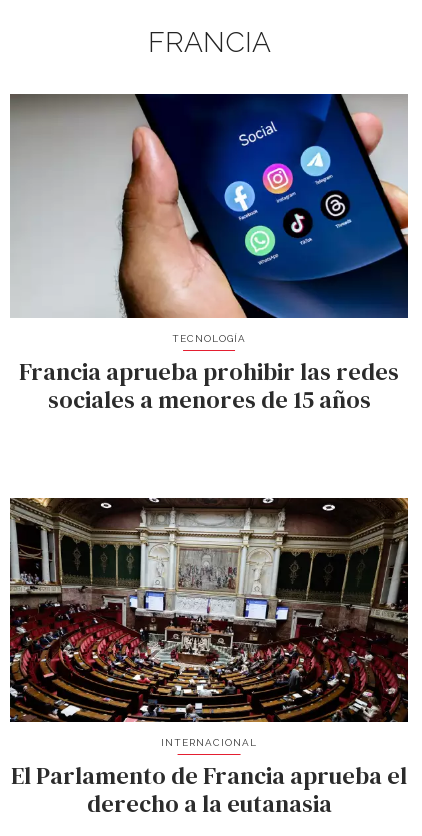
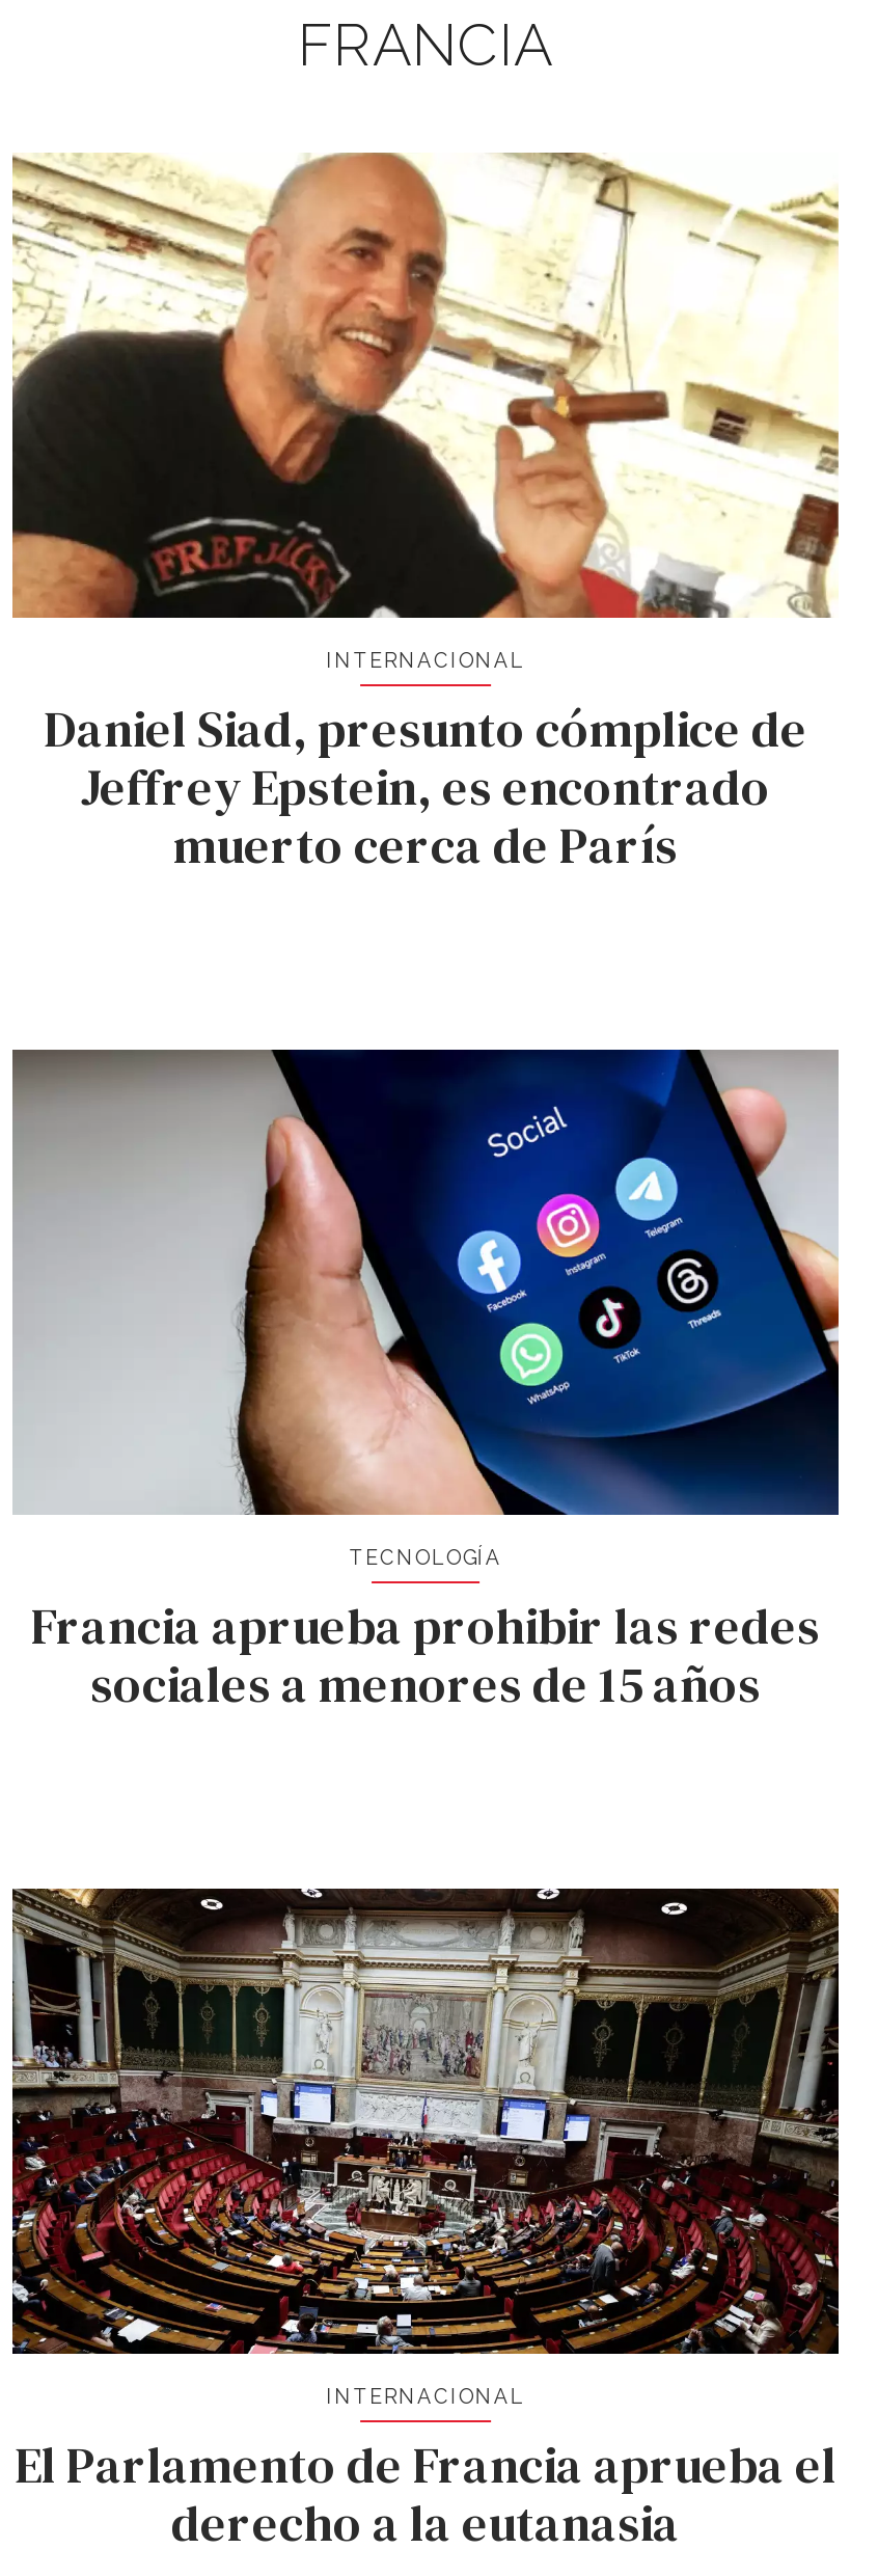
+ [image]
+ INTERNACIONAL
+ Daniel Siad, presunto cómplice de
+ Jeffrey Epstein, es encontrado
+ muerto cerca de París
